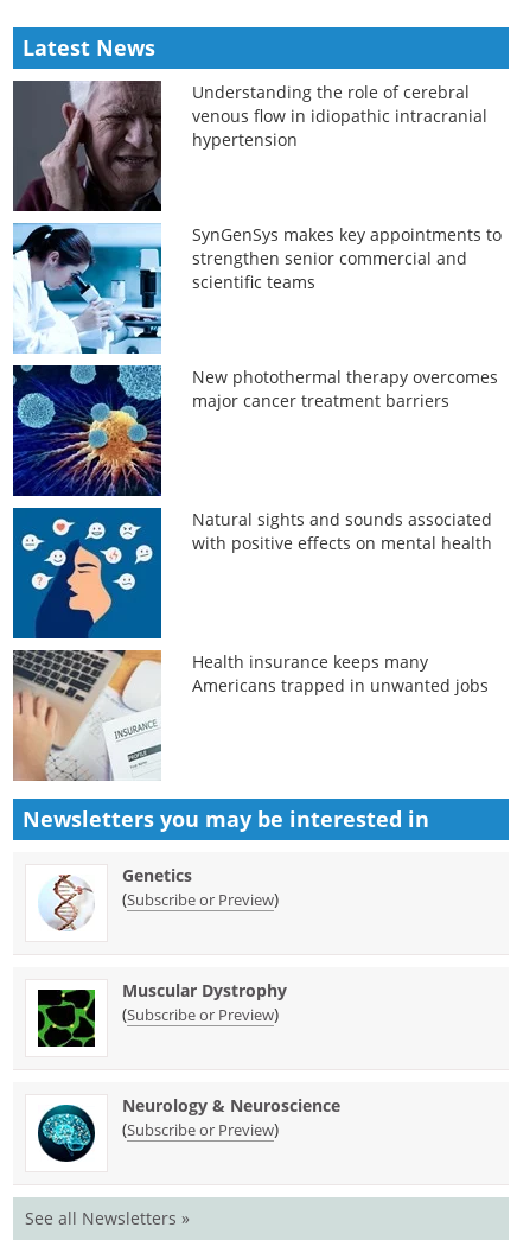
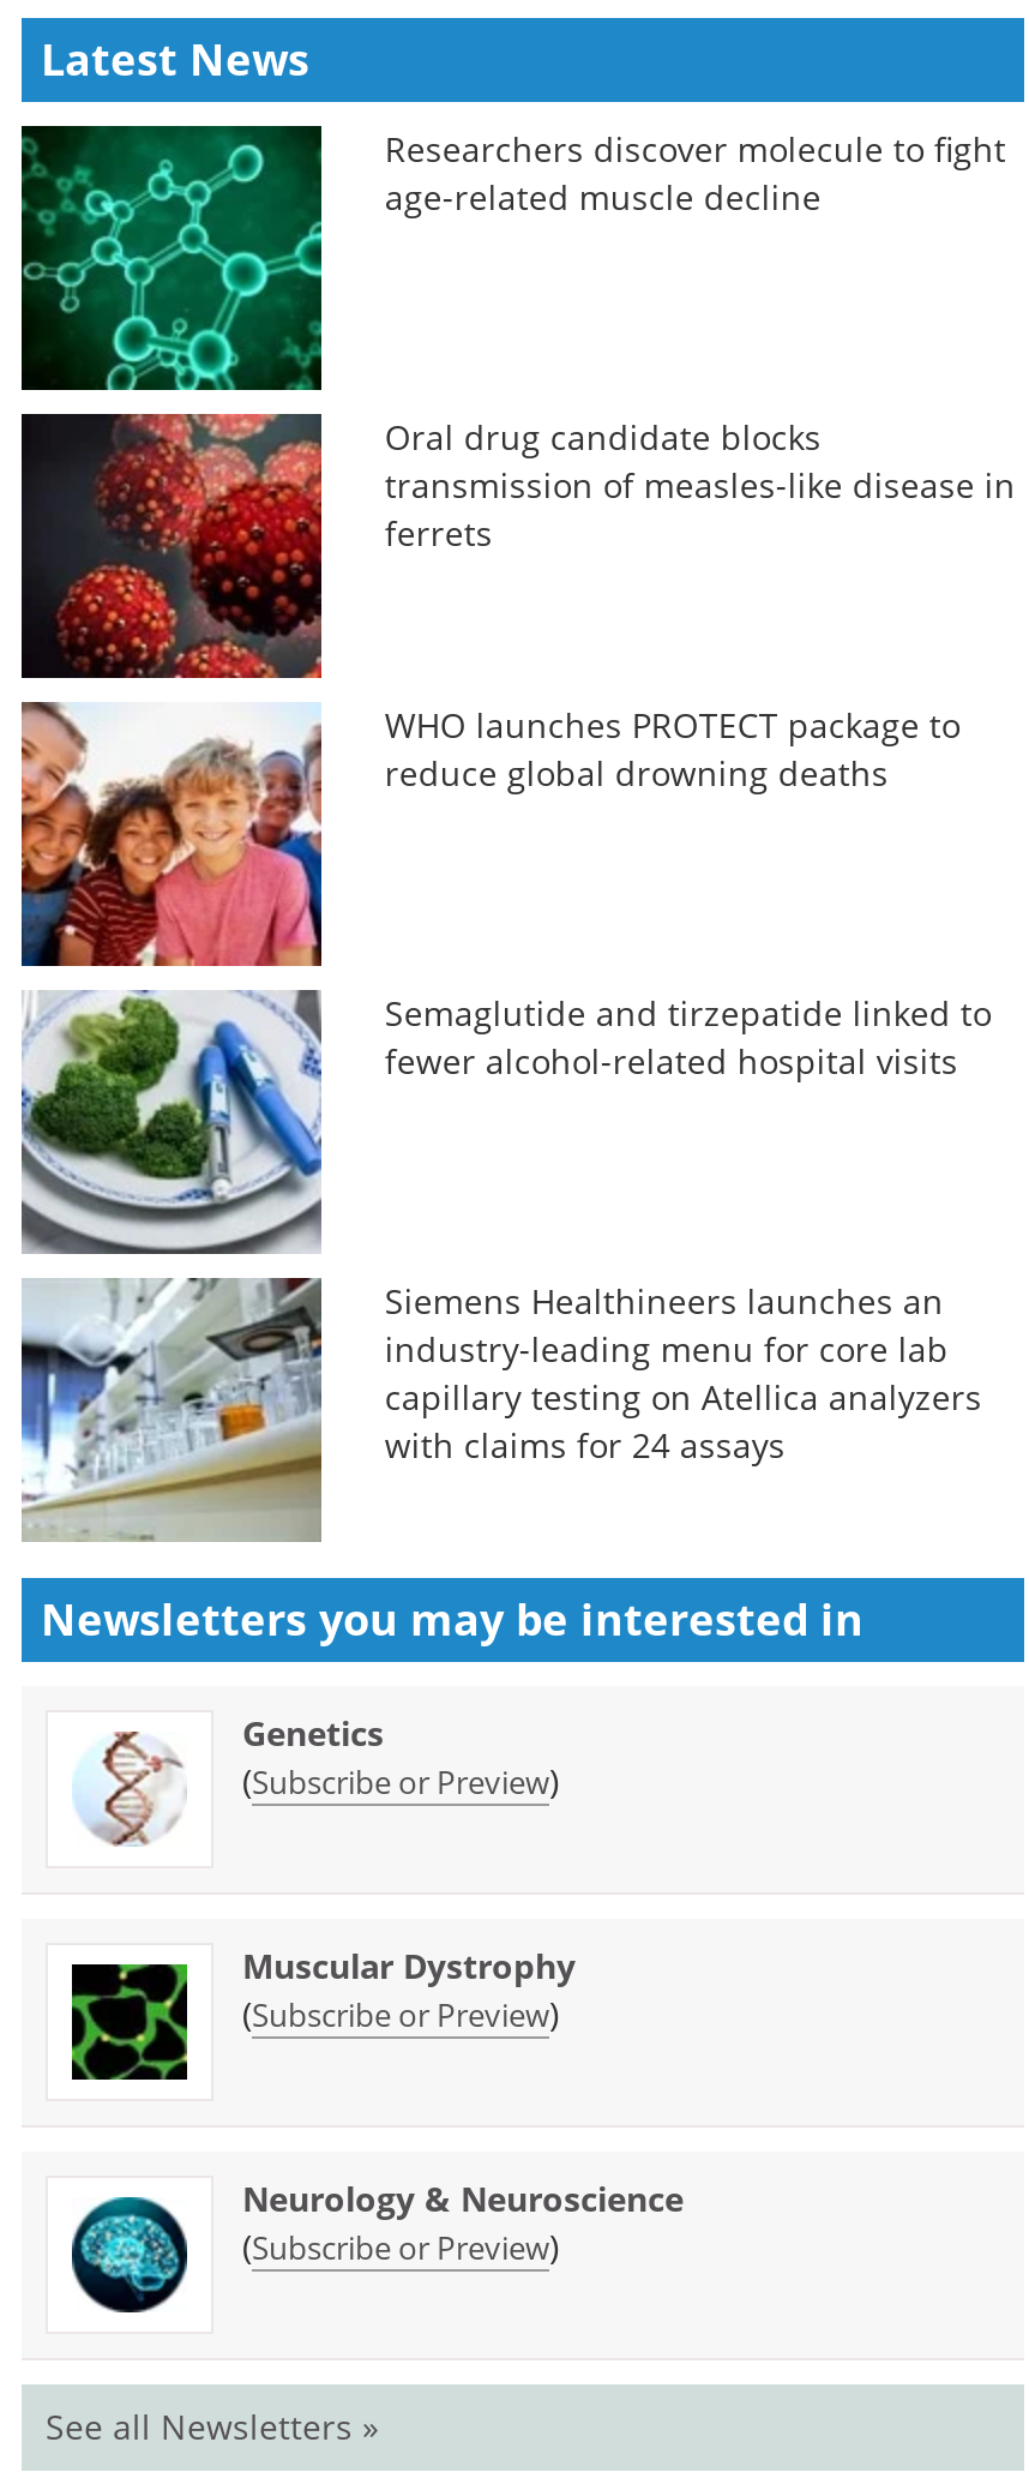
- [image]
- Understanding the role of cerebral
- venous flow in idiopathic intracranial
- hypertension
+ [image]
+ Researchers discover molecule to fight
+ age-related muscle decline

- [image]
- SynGenSys makes key appointments to
- strengthen senior commercial and
- scientific teams
+ [image]
+ Oral drug candidate blocks
+ transmission of measles-like disease in
+ ferrets

- [image]
- New photothermal therapy overcomes
- major cancer treatment barriers
+ [image]
+ WHO launches PROTECT package to
+ reduce global drowning deaths

- [image]
- Natural sights and sounds associated
- with positive effects on mental health
+ [image]
+ Semaglutide and tirzepatide linked to
+ fewer alcohol-related hospital visits

- [image]
- Health insurance keeps many
- Americans trapped in unwanted jobs
+ [image]
+ Siemens Healthineers launches an
+ industry-leading menu for core lab
+ capillary testing on Atellica analyzers
+ with claims for 24 assays
